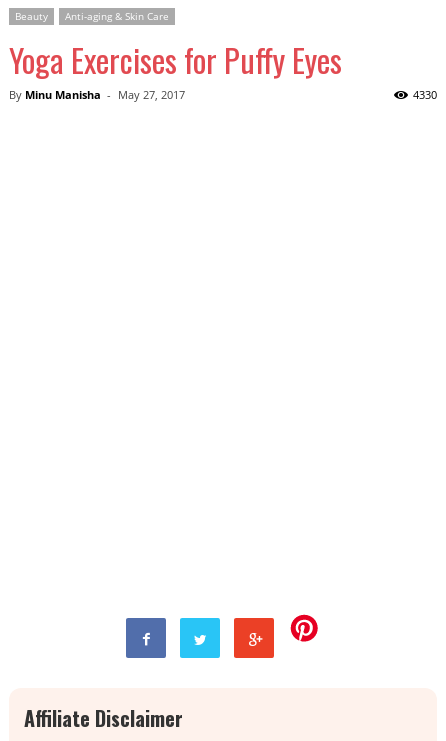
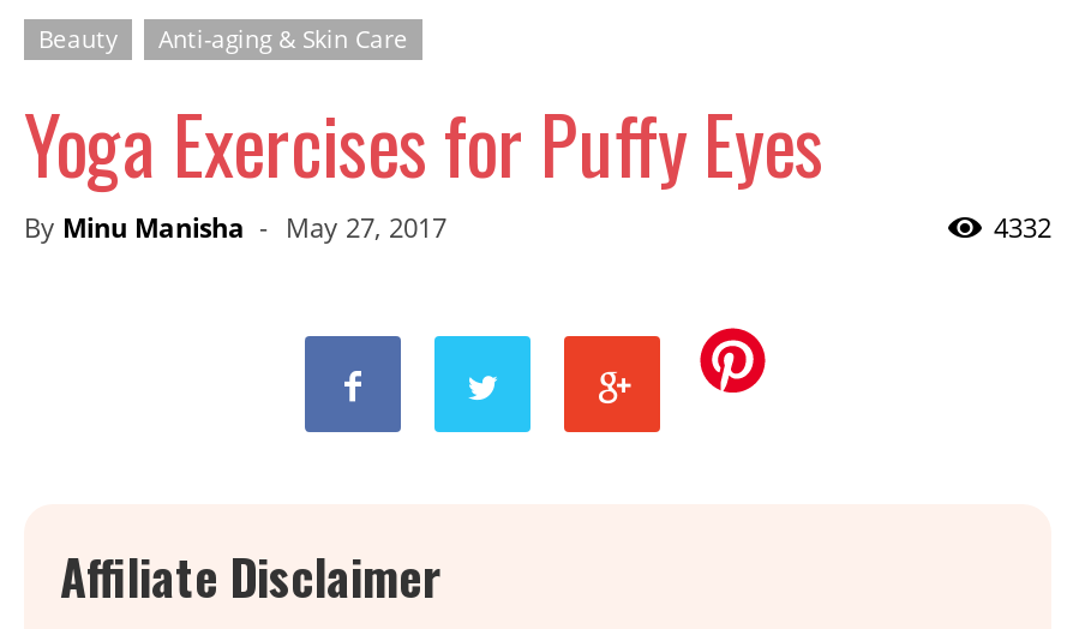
- 4330
+ 4332
